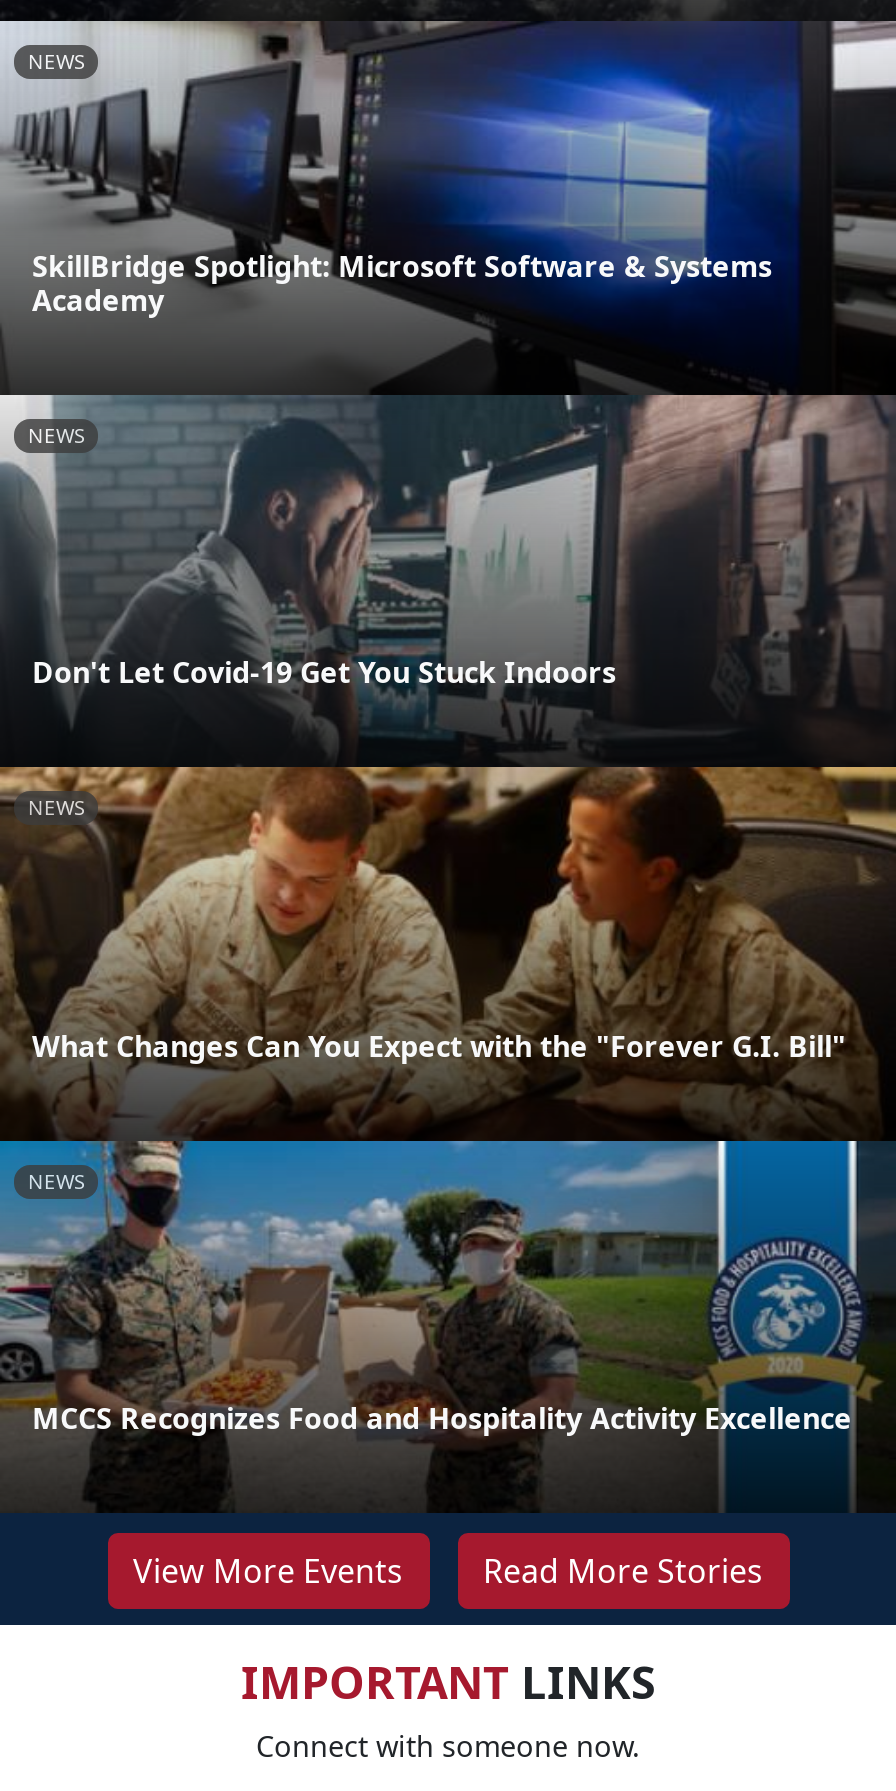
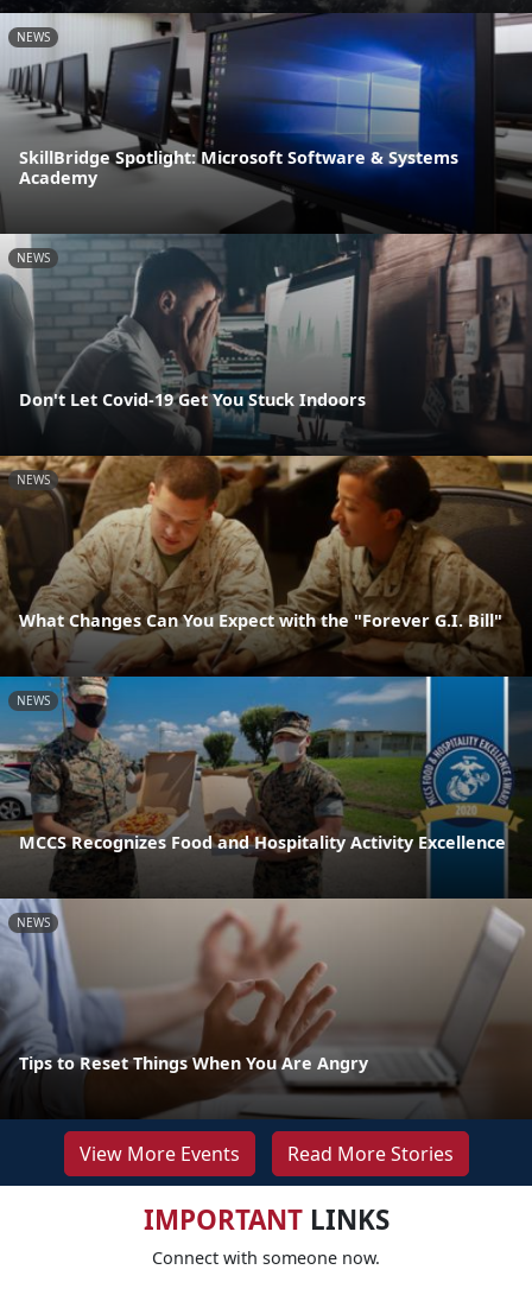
+ [image]
+ NEWS

+ Tips to Reset Things When You Are Angry
